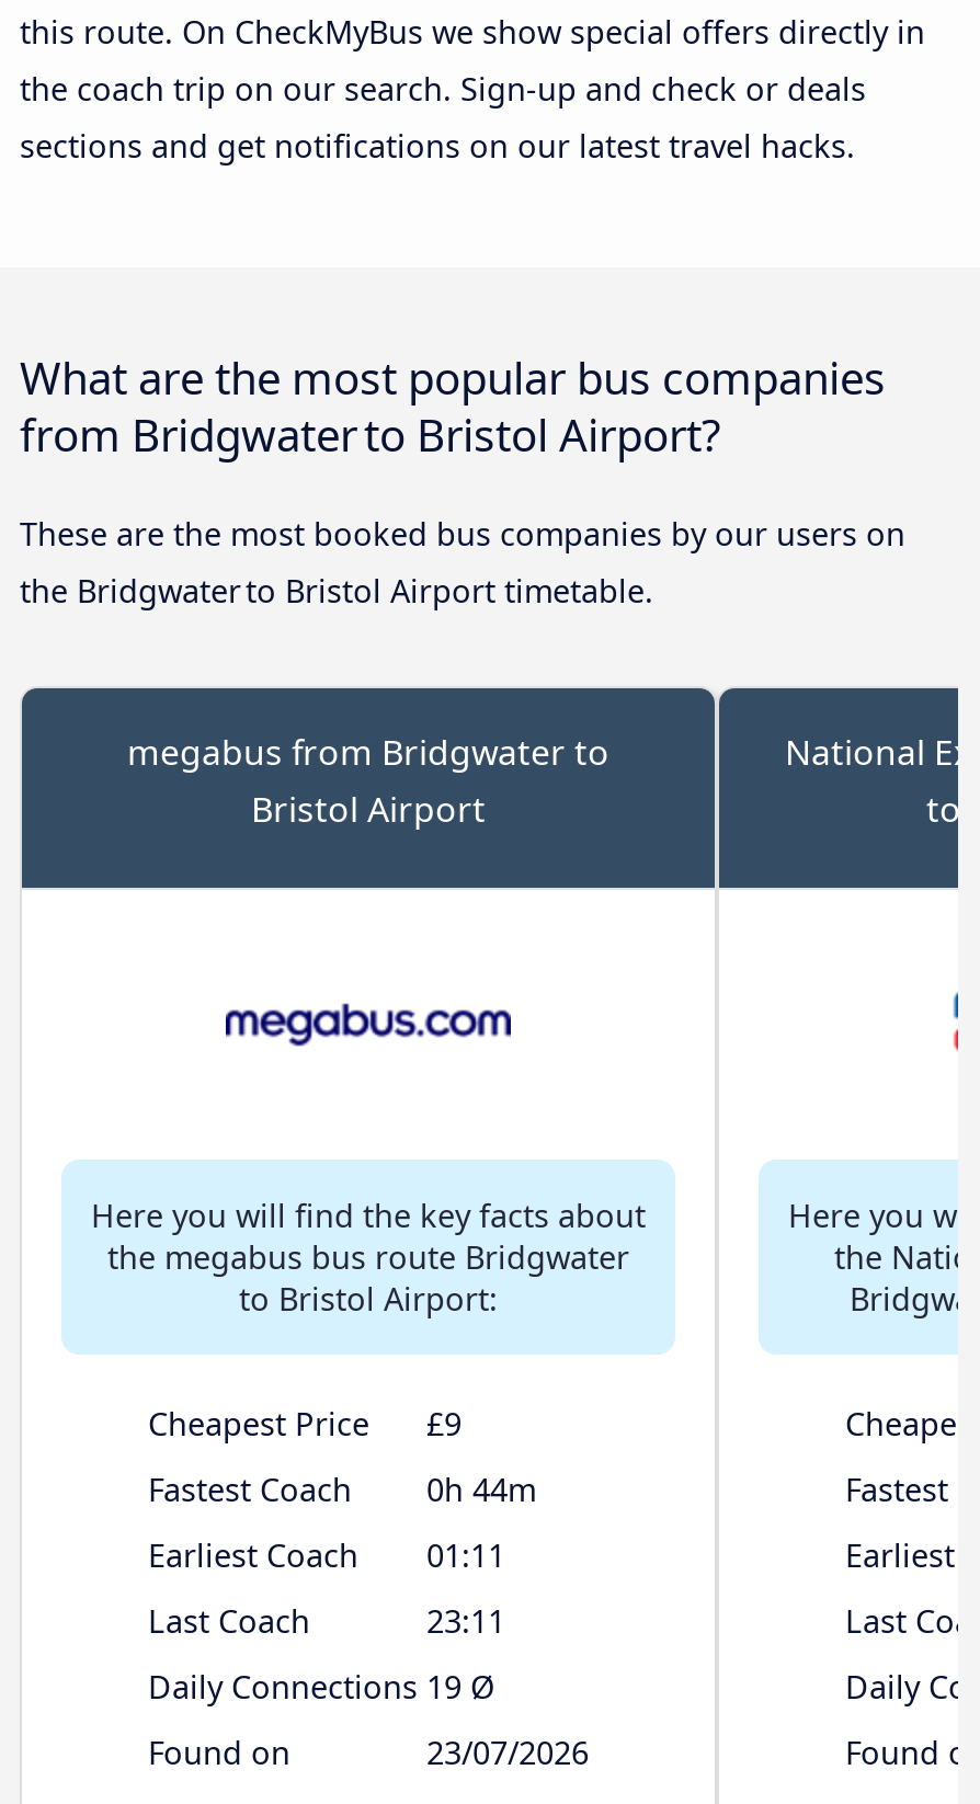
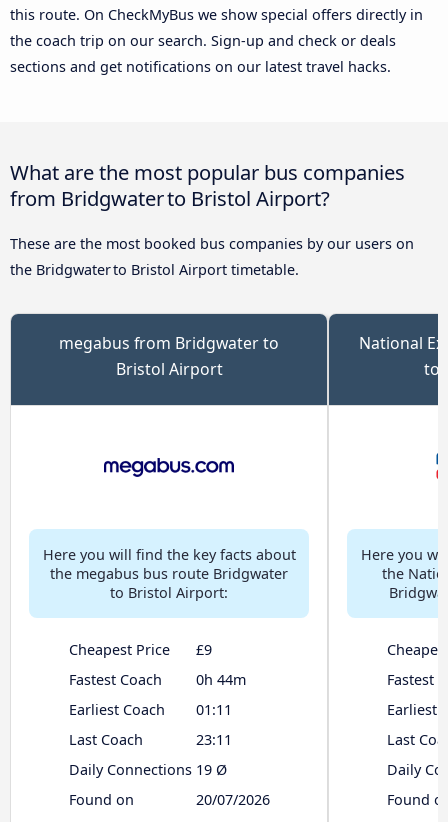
- 23/07/2026
+ 20/07/2026
